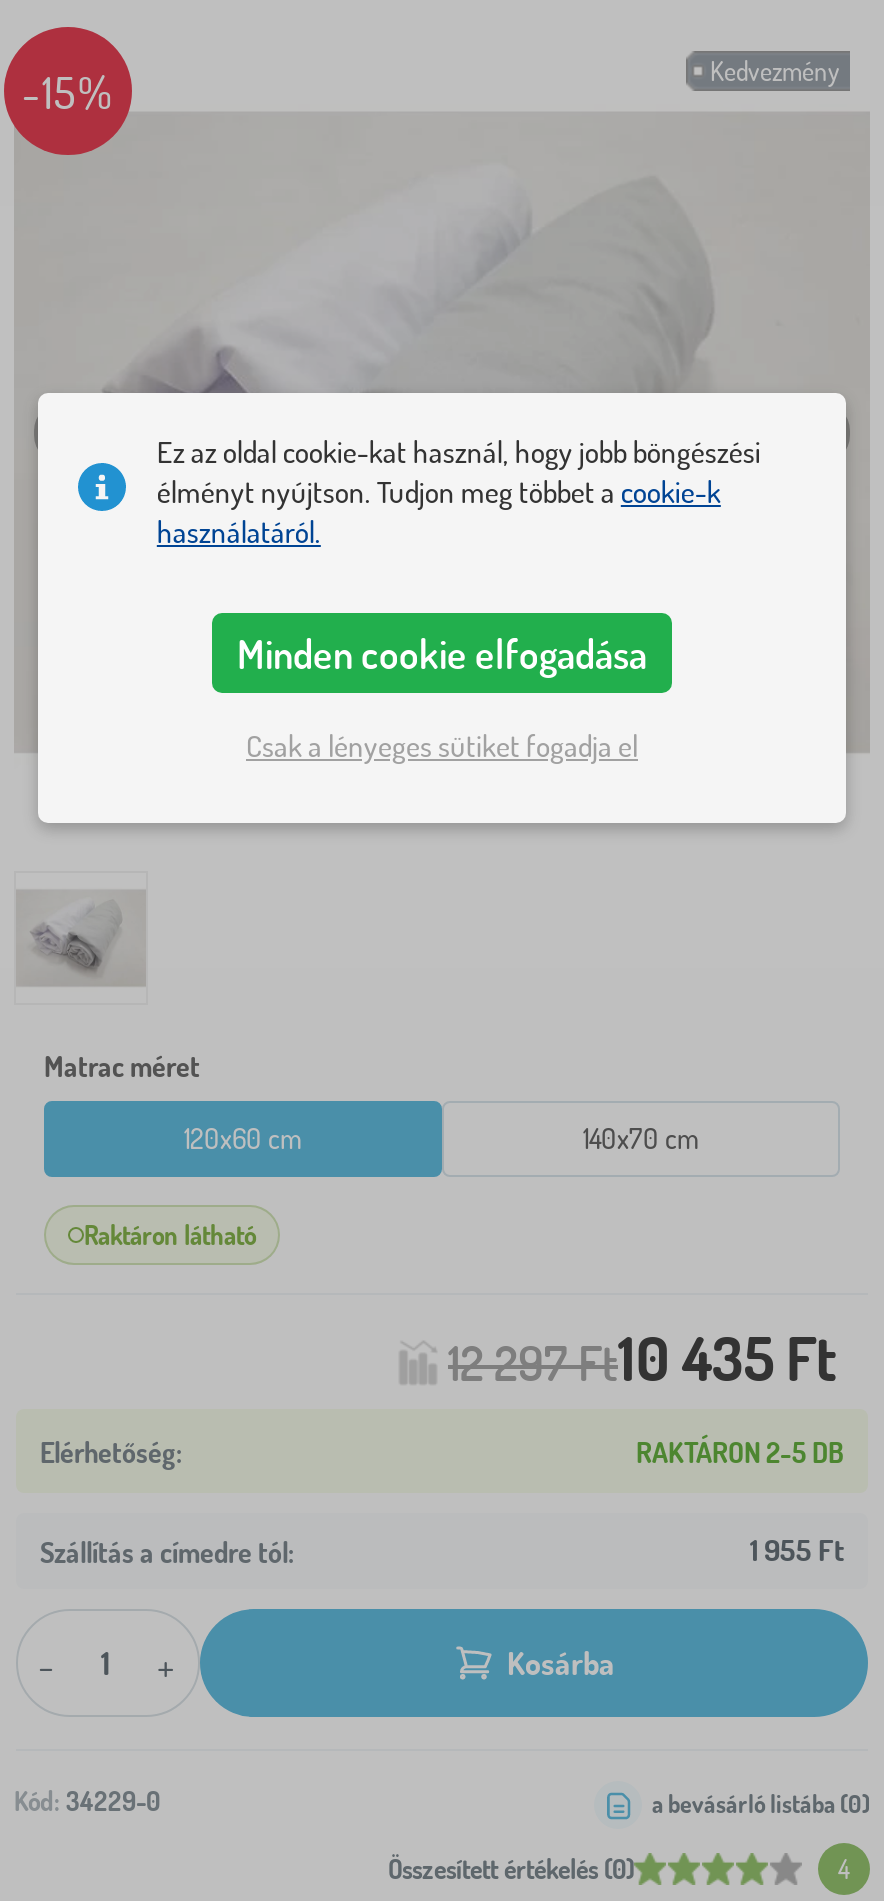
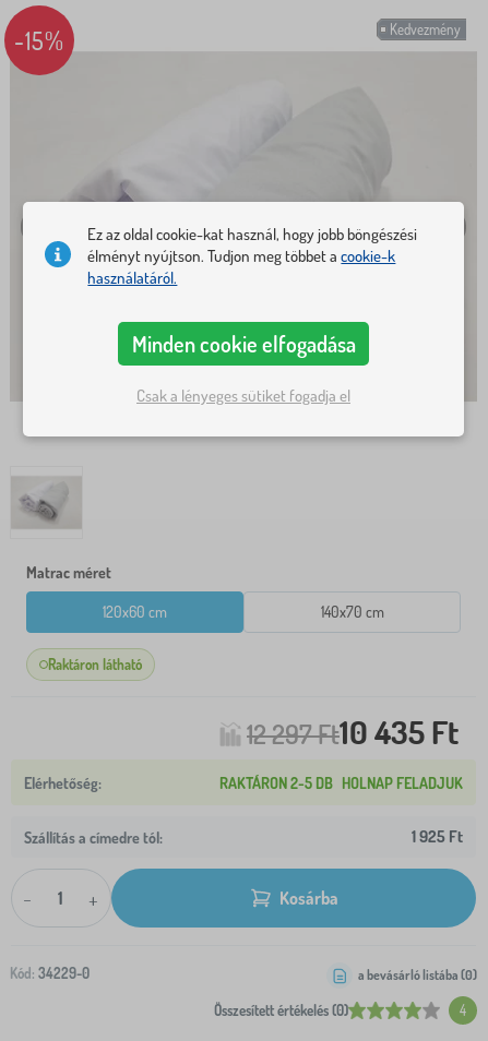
- RAKTÁRON 2-5 DB
+ RAKTÁRON 2-5 DB HOLNAP FELADJUK

- 1 955 Ft
+ 1 925 Ft
